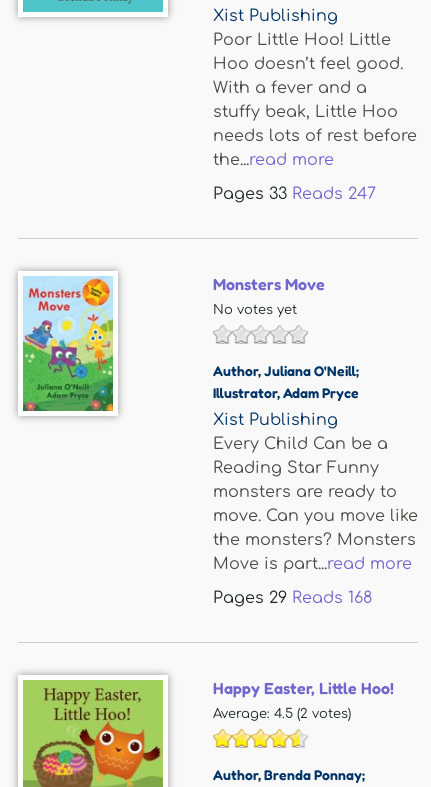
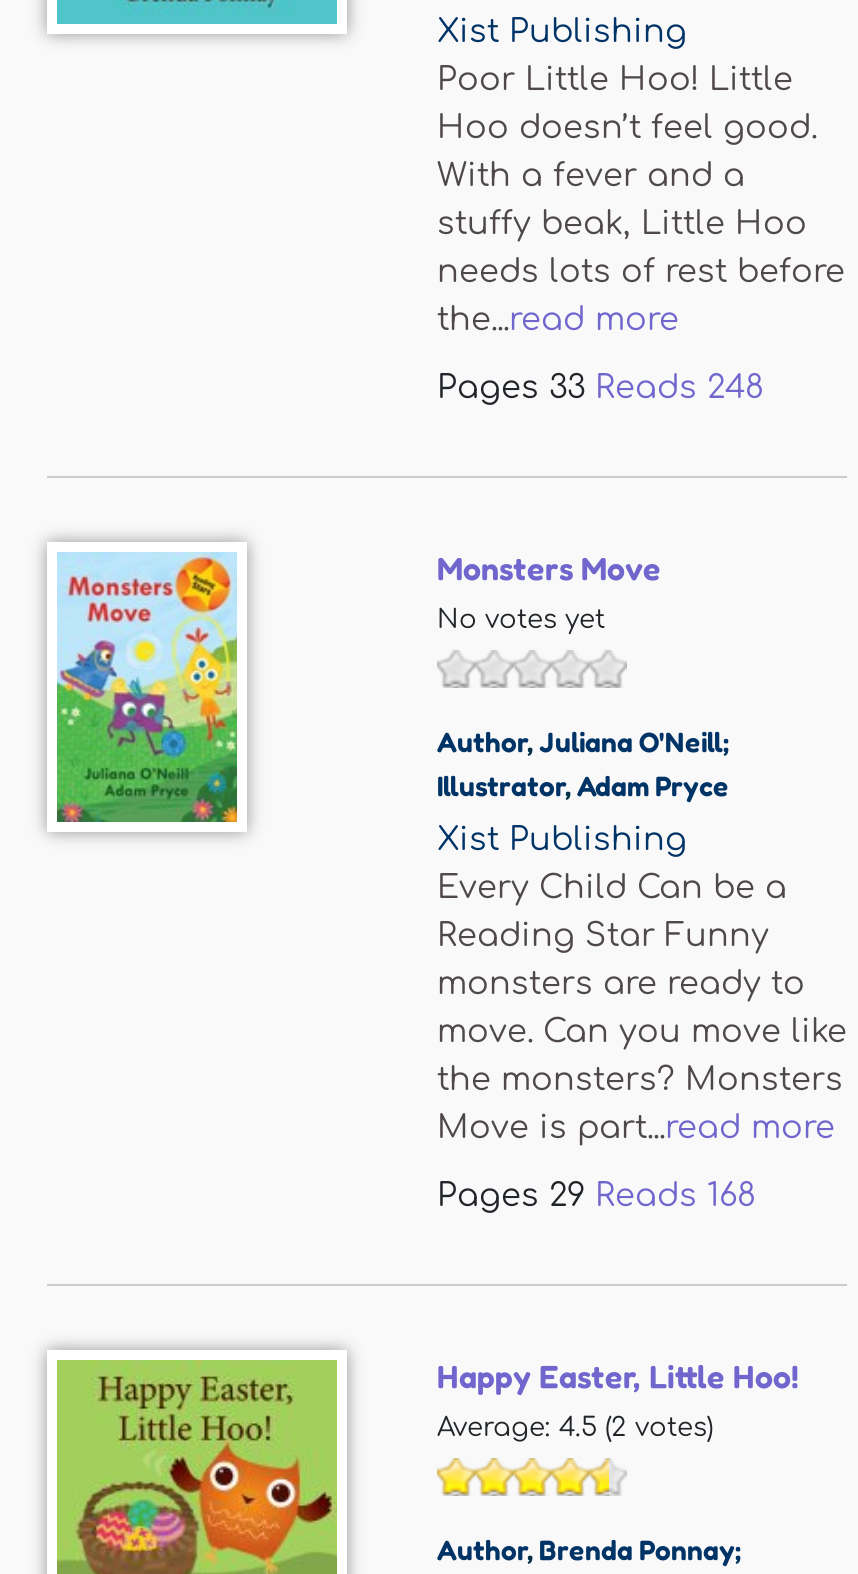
- Pages 33 Reads 247
+ Pages 33 Reads 248
